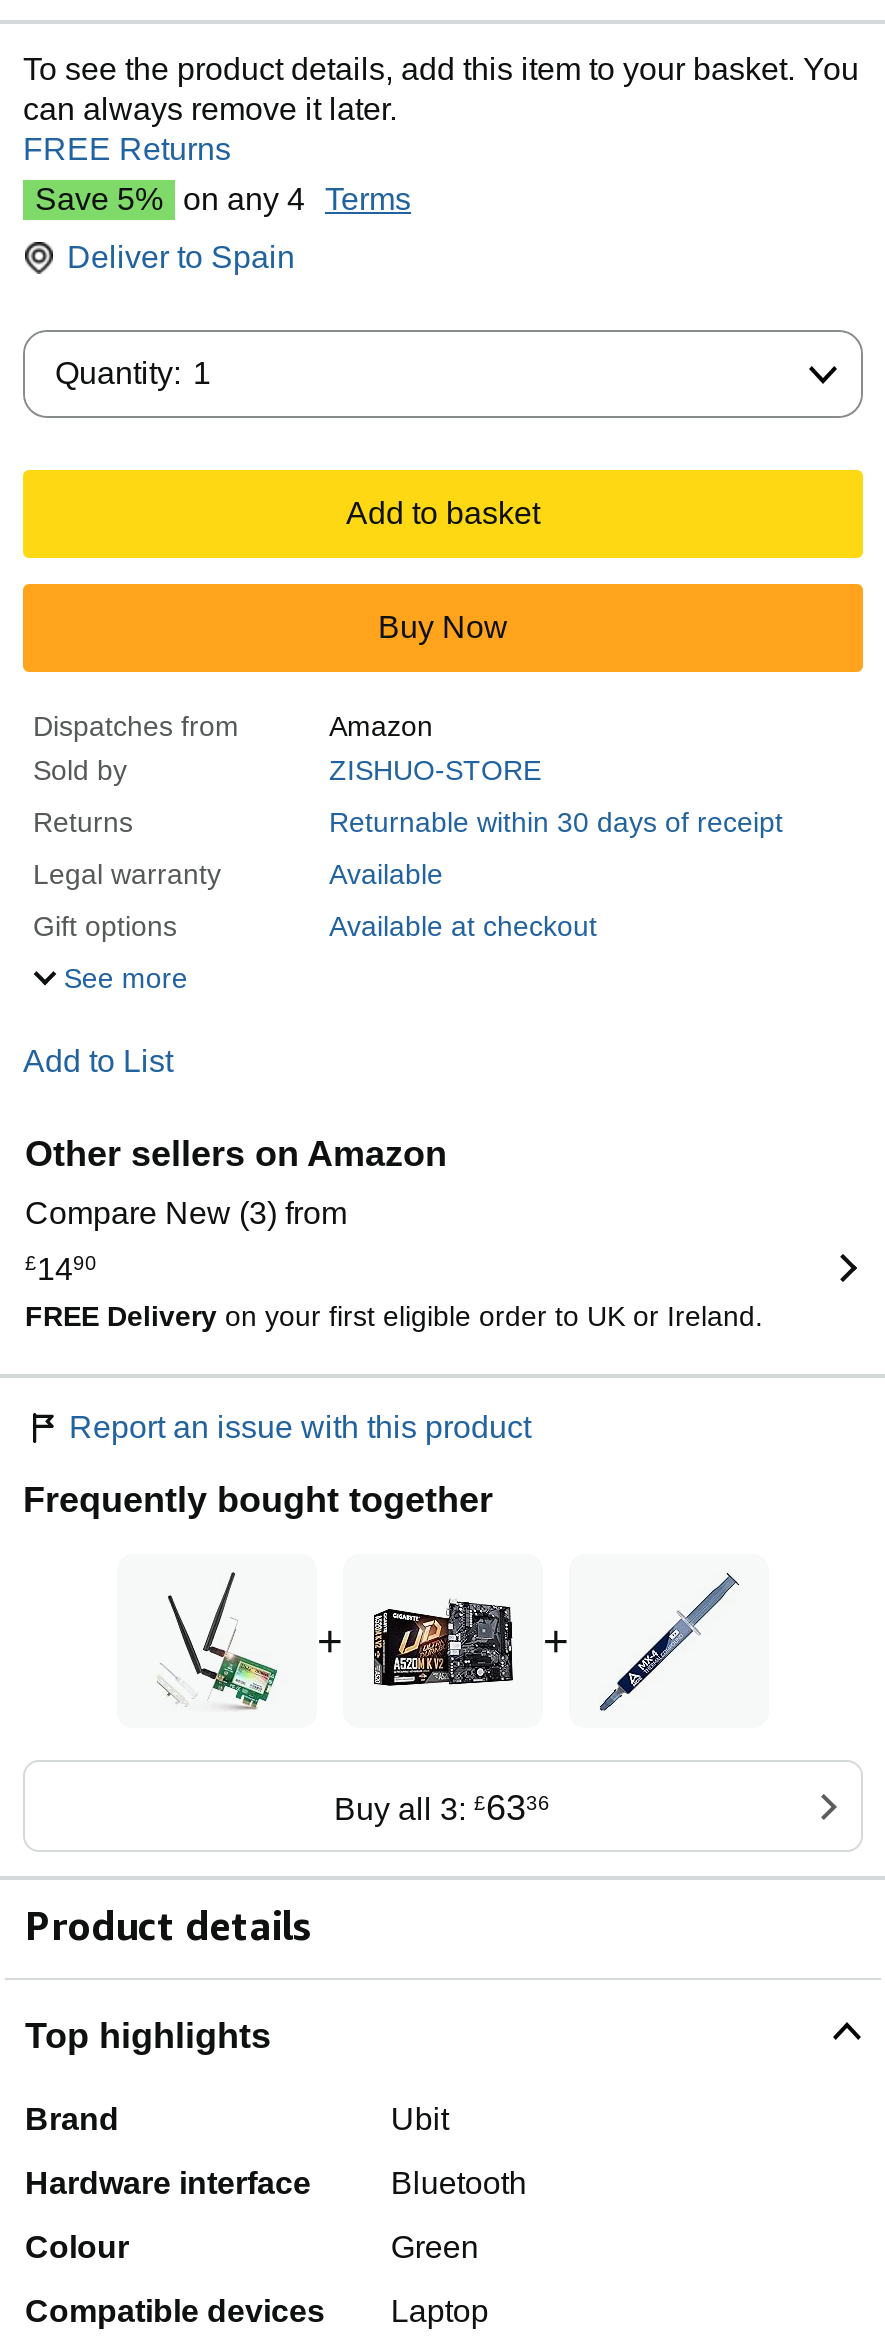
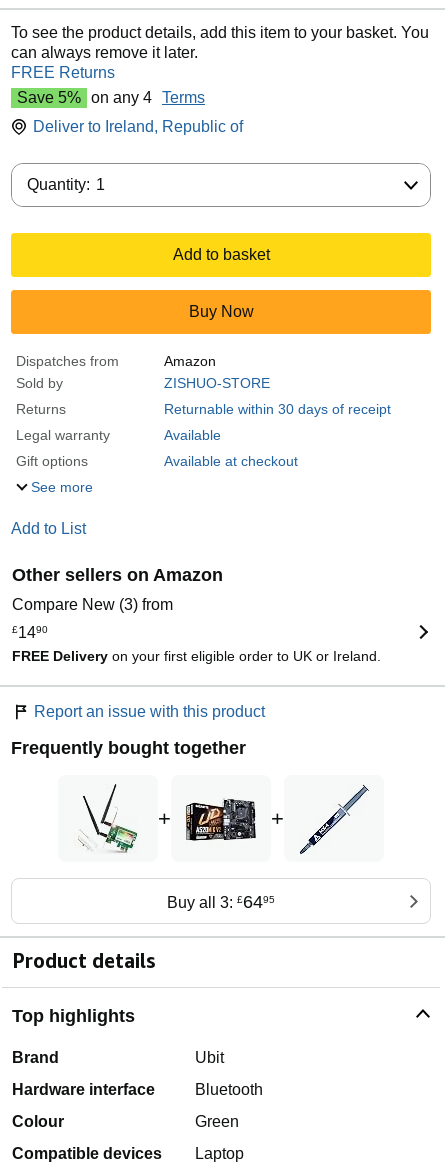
- Deliver to Spain
+ Deliver to Ireland, Republic of

- Buy all 3: £6336
+ Buy all 3: £6495
